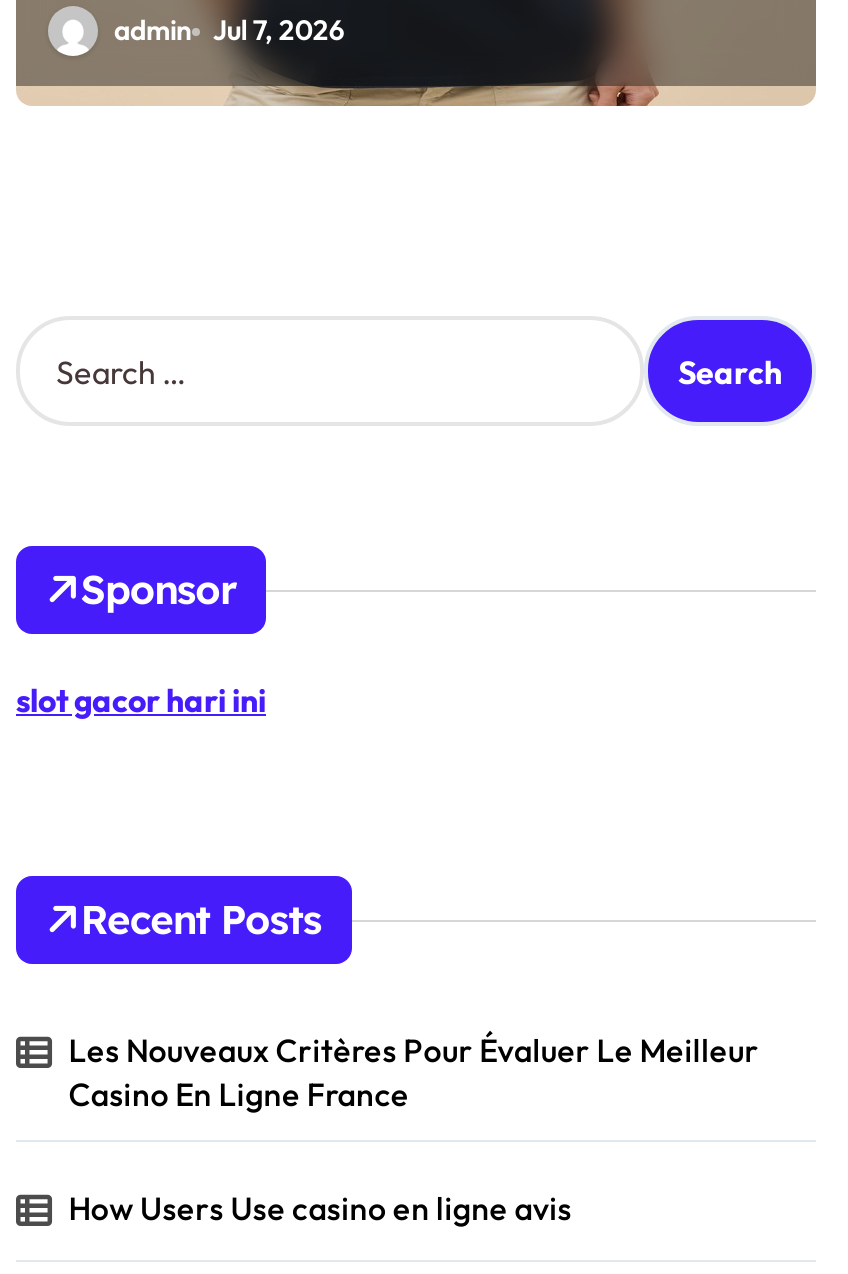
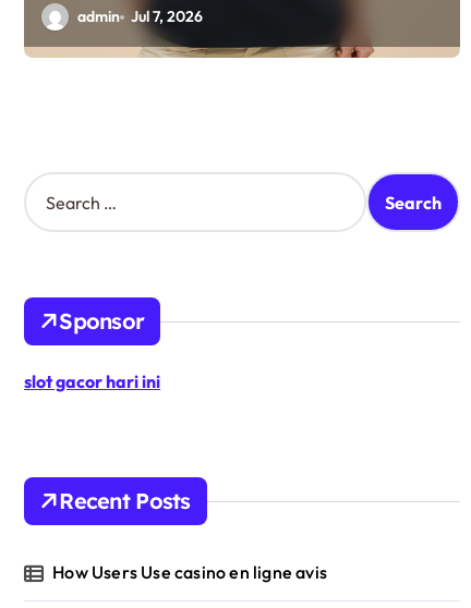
- Les Nouveaux Critères Pour Évaluer Le Meilleur
- Casino En Ligne France
